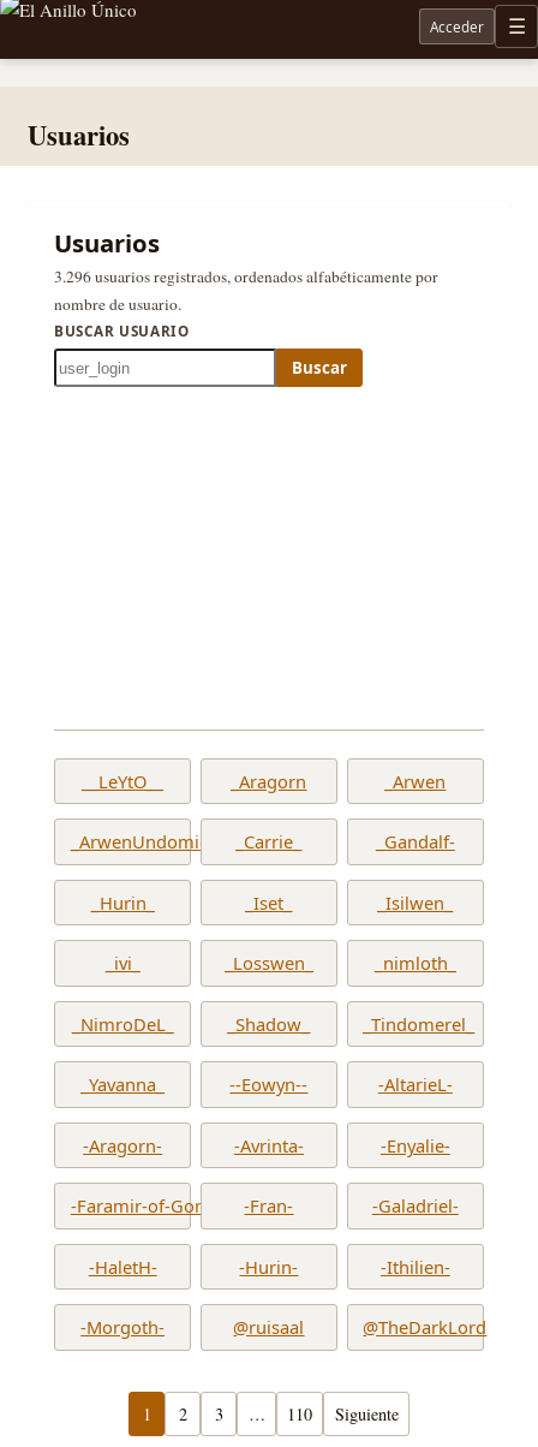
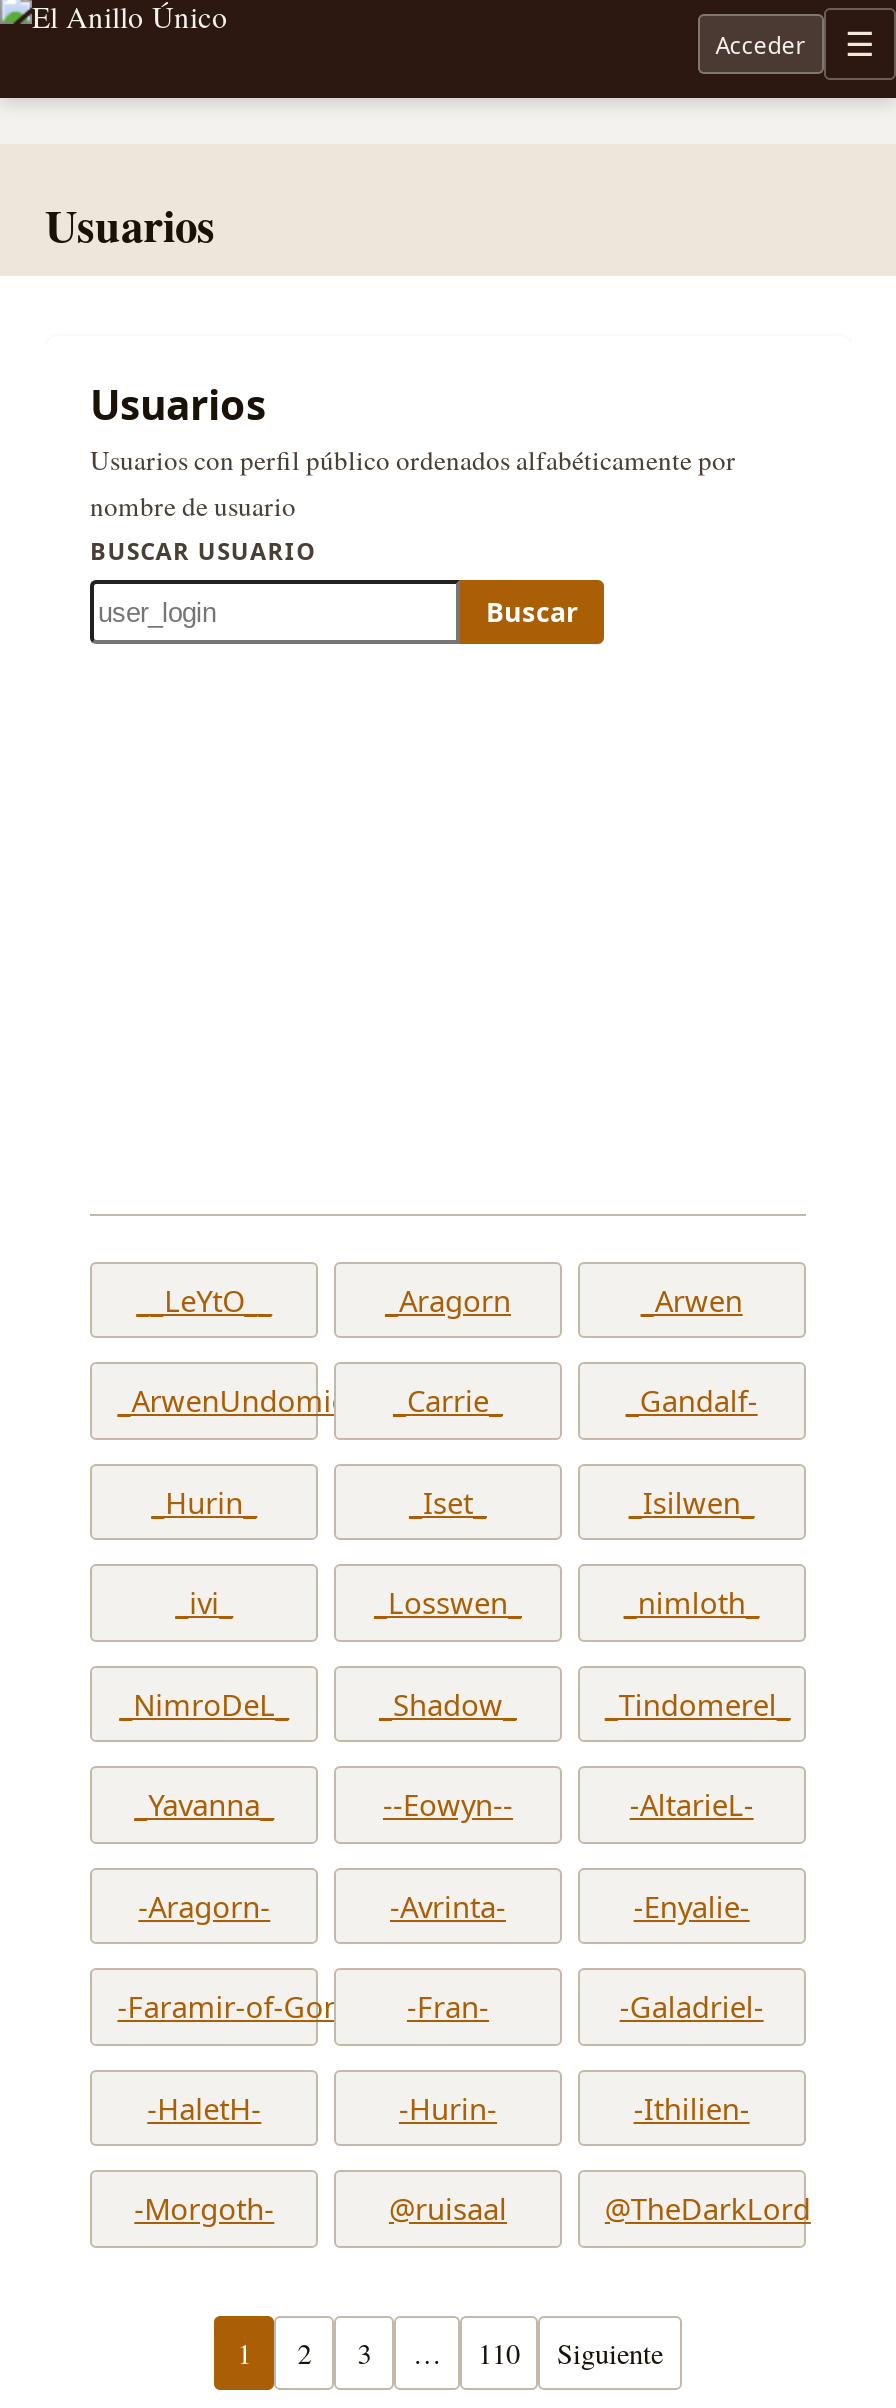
- 3.296 usuarios registrados, ordenados alfabéticamente por
- nombre de usuario.
+ Usuarios con perfil público ordenados alfabéticamente por
+ nombre de usuario
